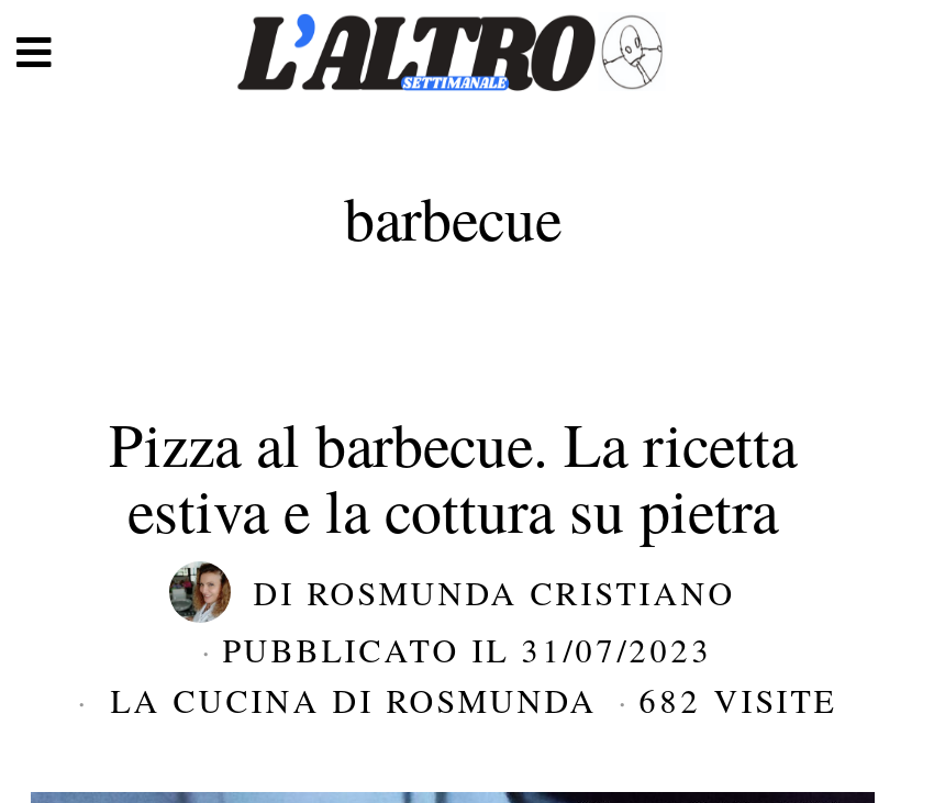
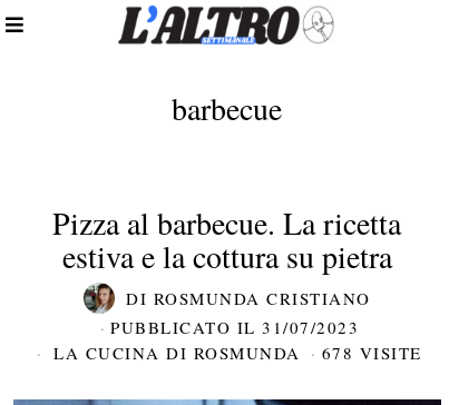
- LA CUCINA DI ROSMUNDA 682 VISITE
+ LA CUCINA DI ROSMUNDA 678 VISITE
